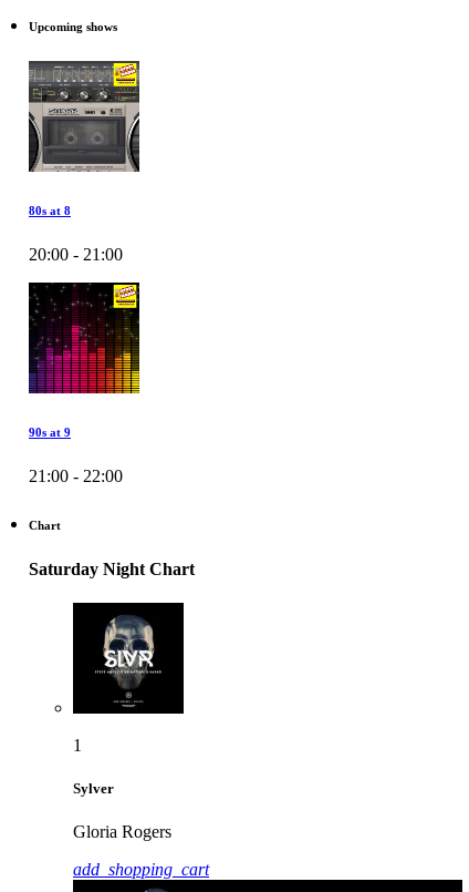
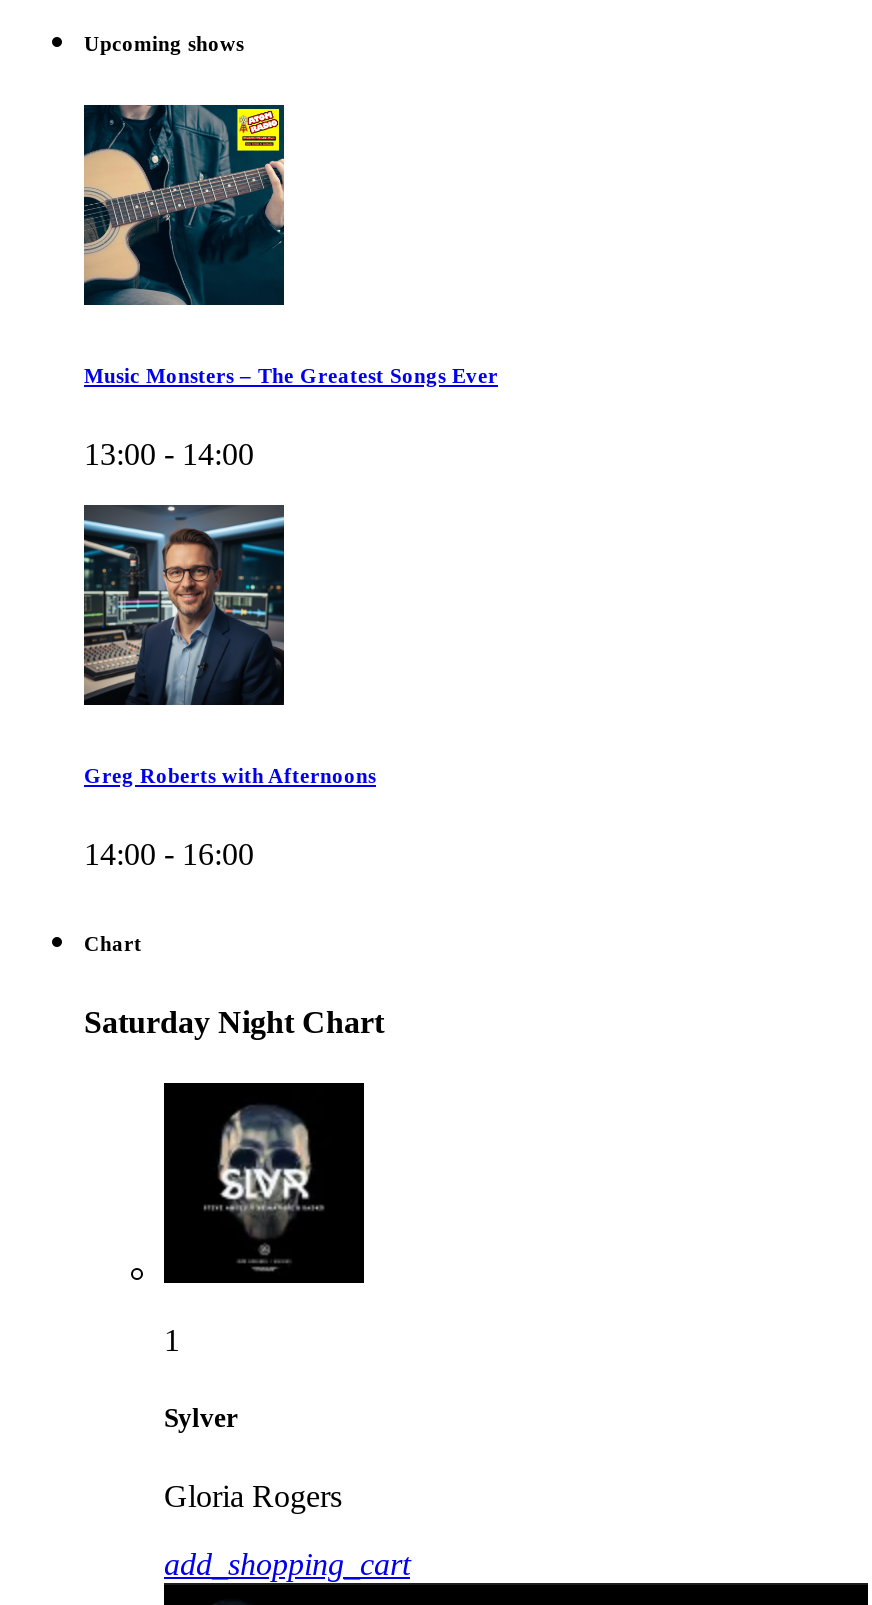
- [image]
- 80s at 8
+ [image]
+ Music Monsters – The Greatest Songs Ever

- 20:00 - 21:00
+ 13:00 - 14:00

- [image]
- 90s at 9
+ [image]
+ Greg Roberts with Afternoons

- 21:00 - 22:00
+ 14:00 - 16:00
